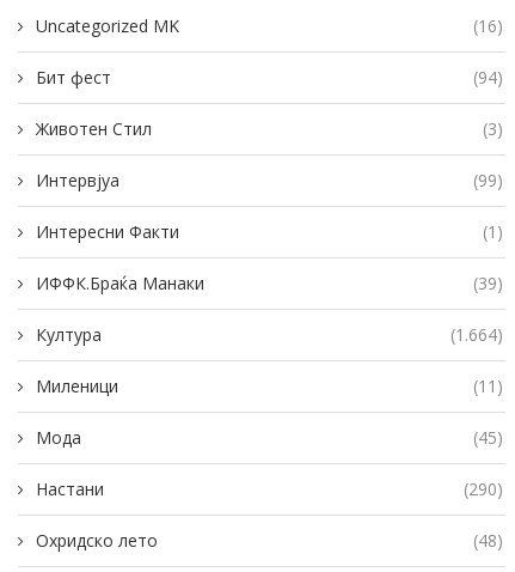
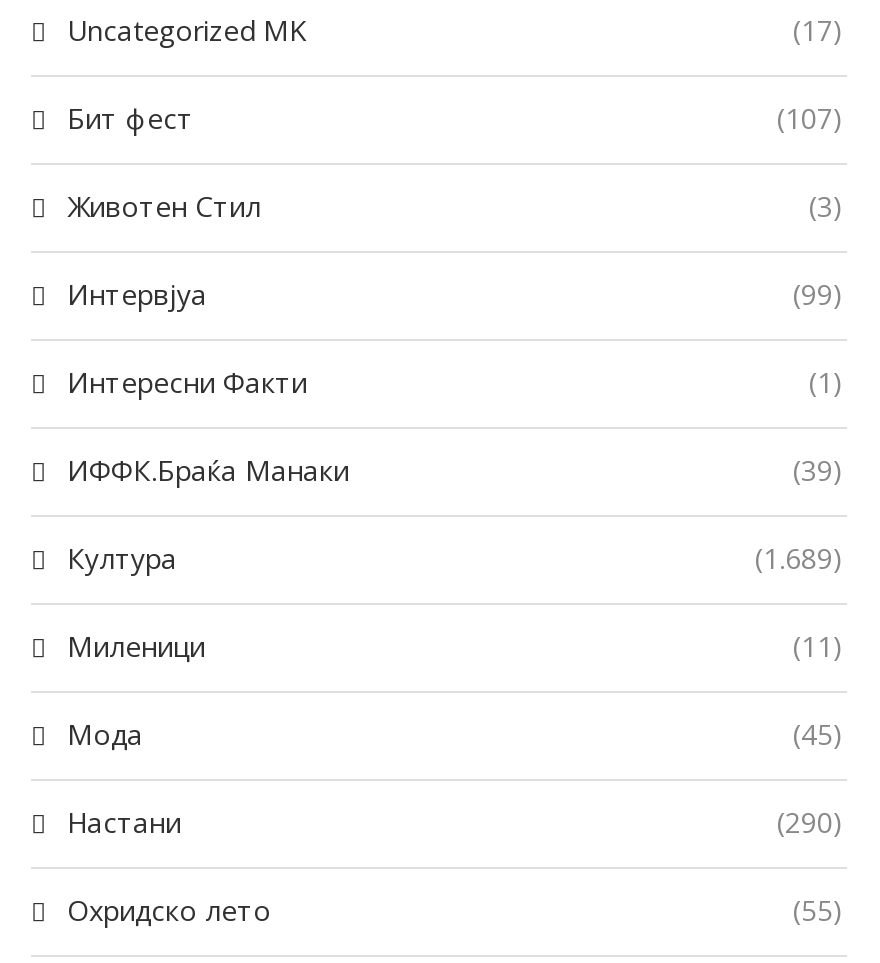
- (16)
+ (17)

- (94)
+ (107)

- (1.664)
+ (1.689)

- (48)
+ (55)
